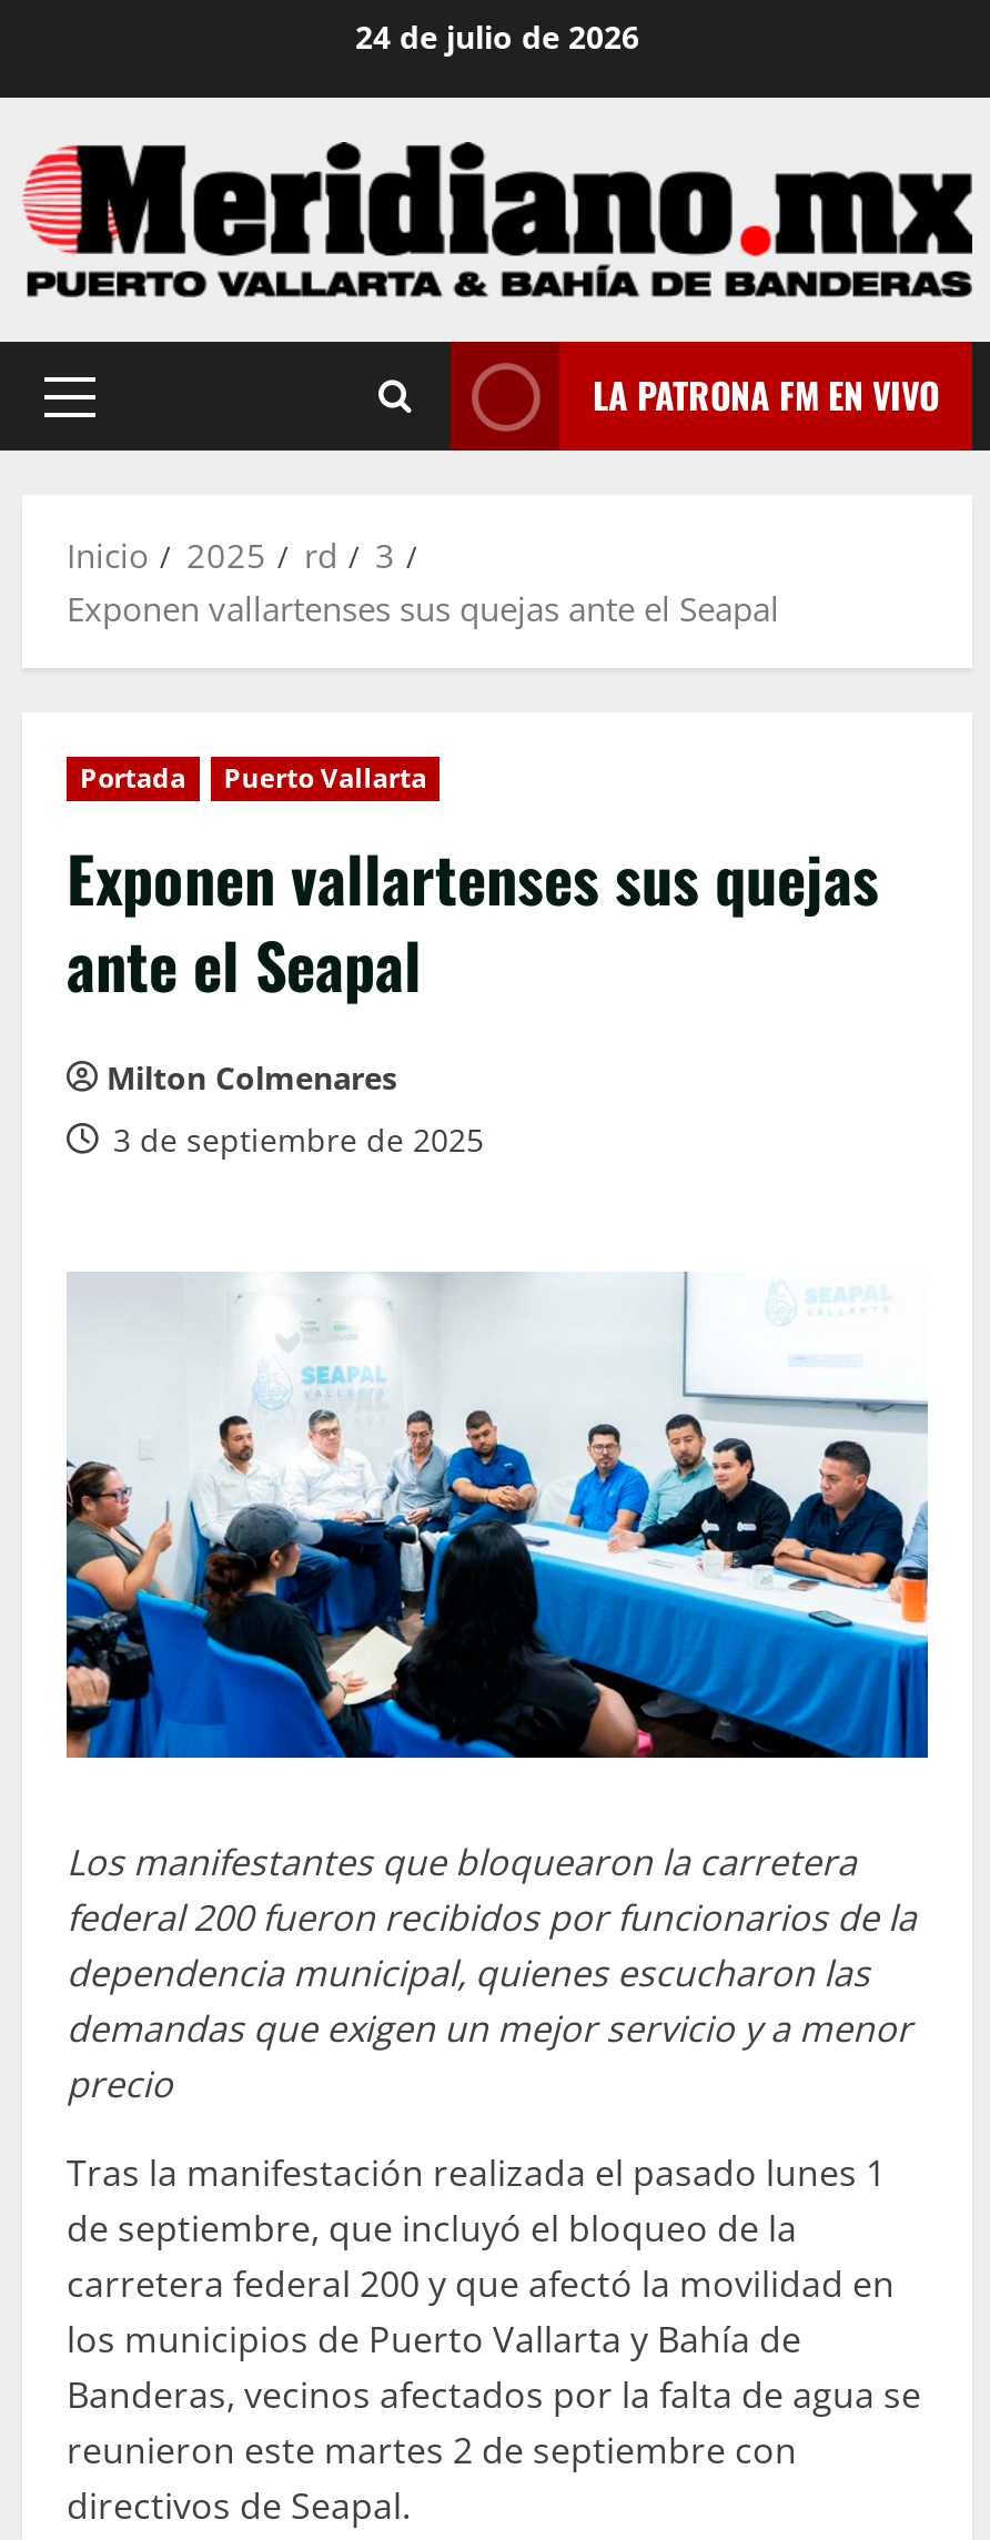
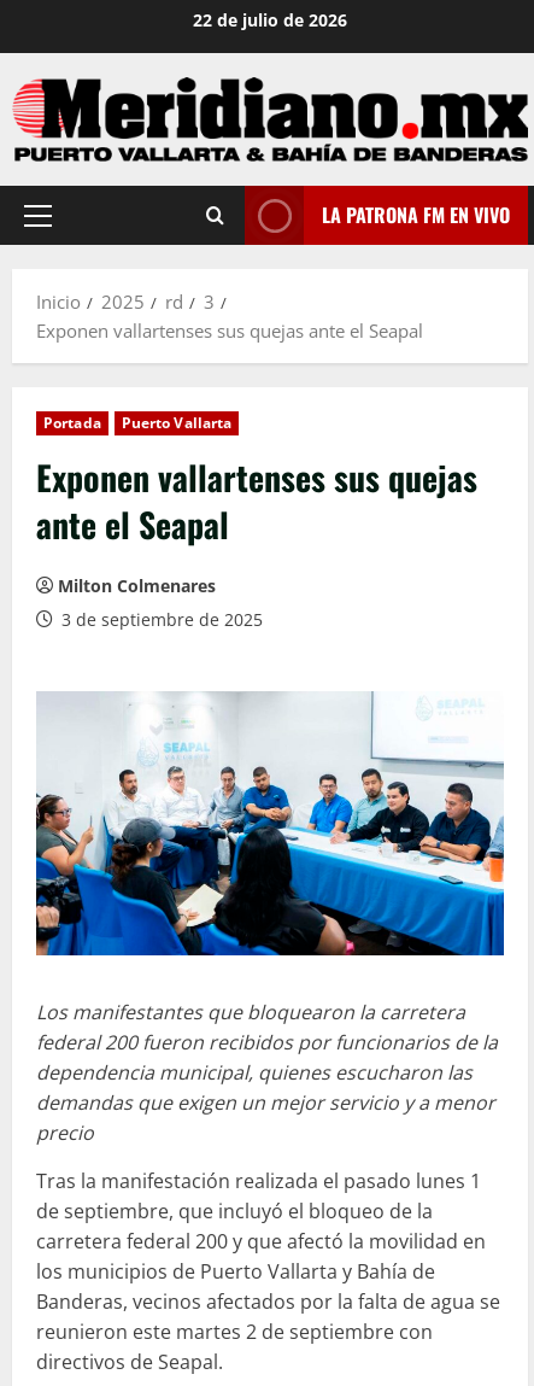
- 24 de julio de 2026
+ 22 de julio de 2026
